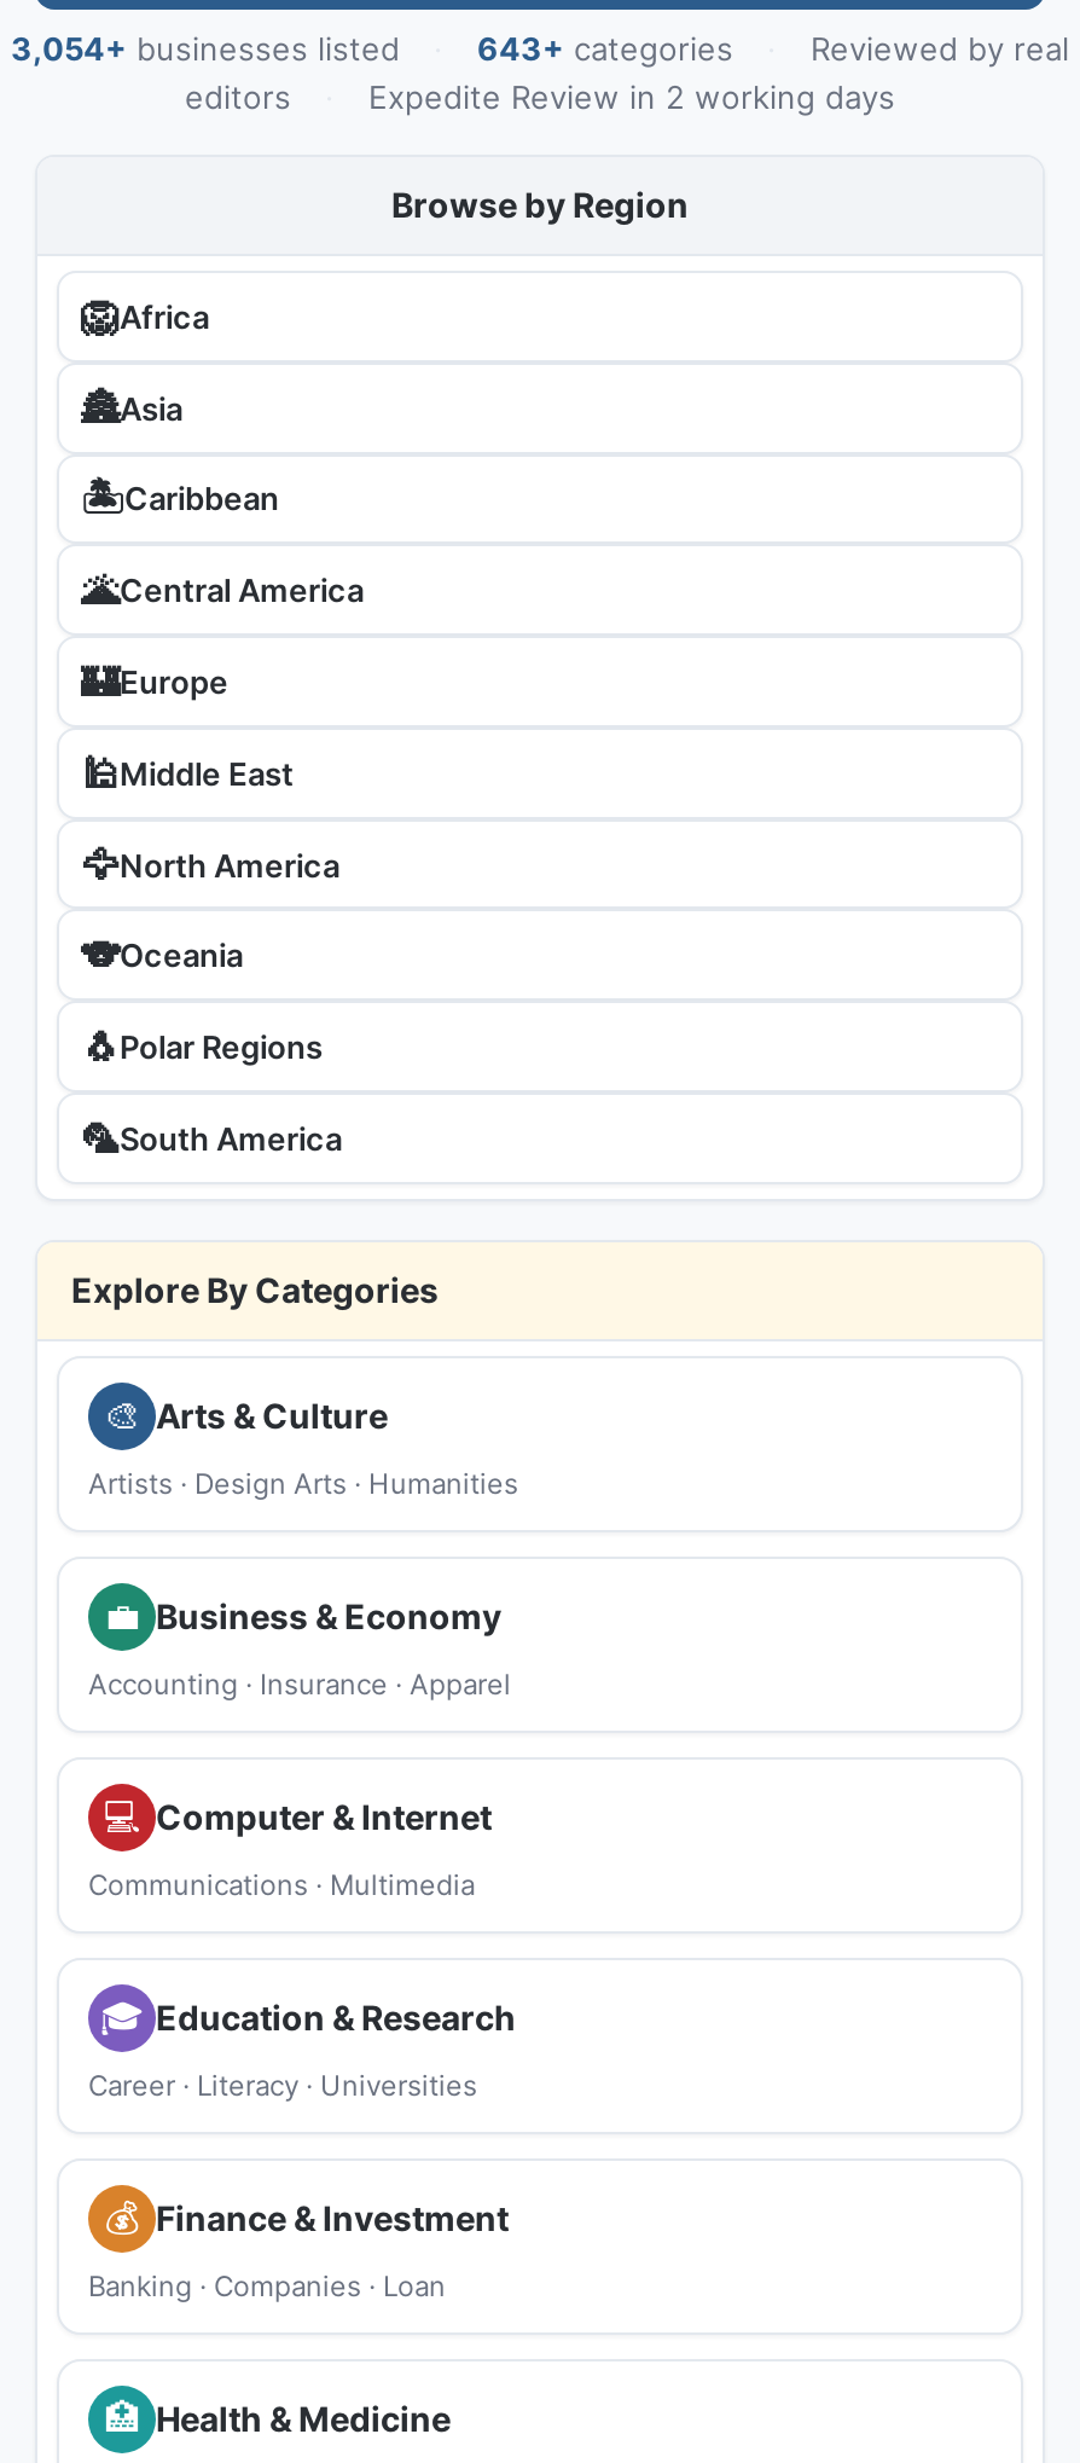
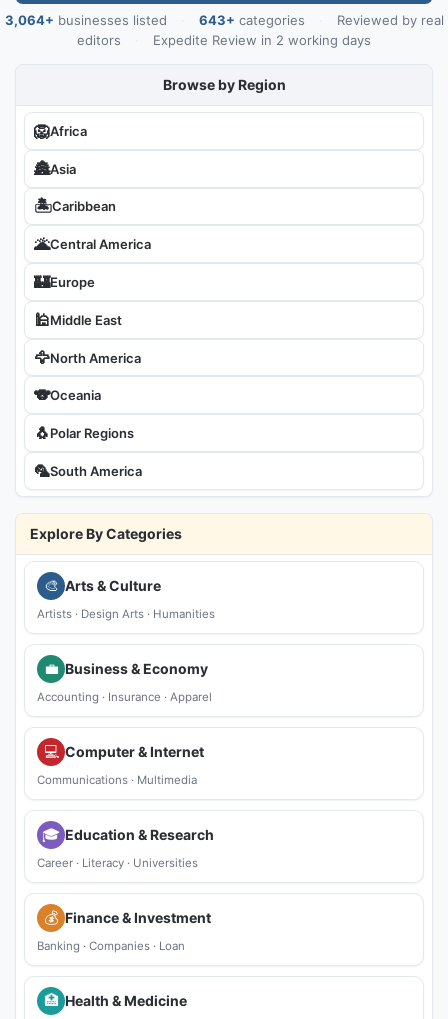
- 3,054+ businesses listed
+ 3,064+ businesses listed
